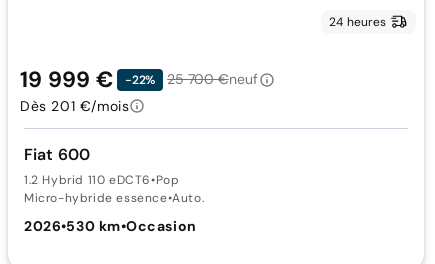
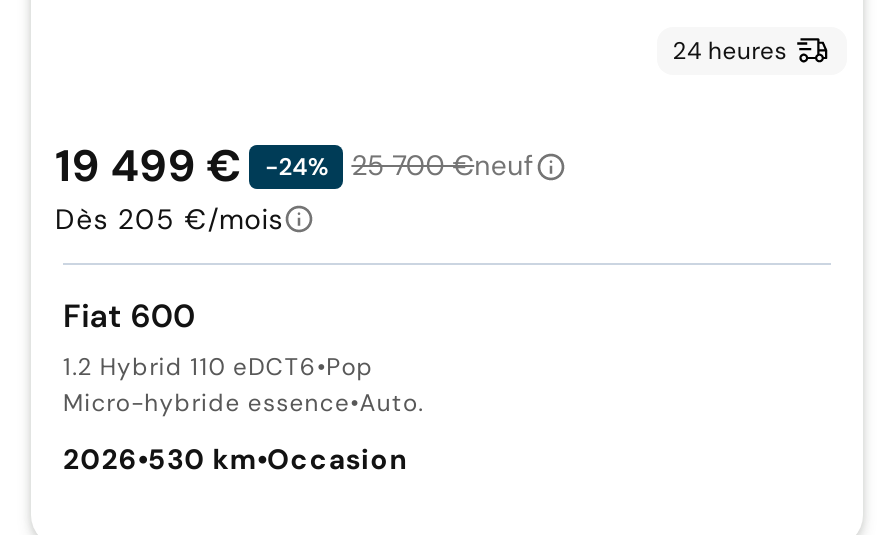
- 19 999 €
+ 19 499 €

- -22%
+ -24%

- Dès 201 €/mois
+ Dès 205 €/mois
